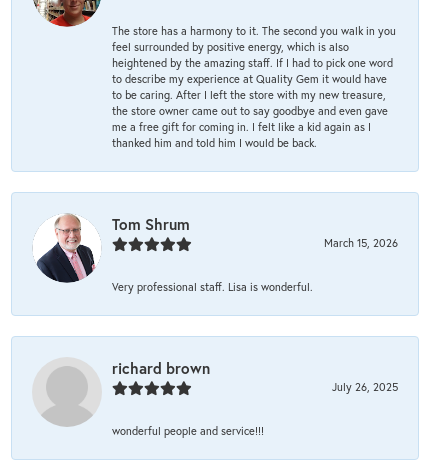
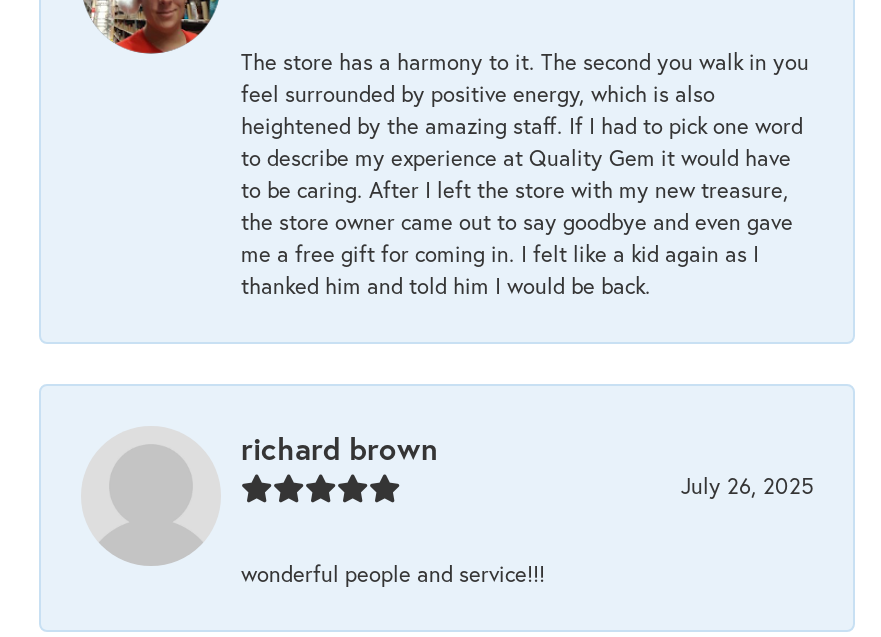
- [image]
- Tom Shrum
- March 15, 2026
- Very professional staff. Lisa is wonderful.
